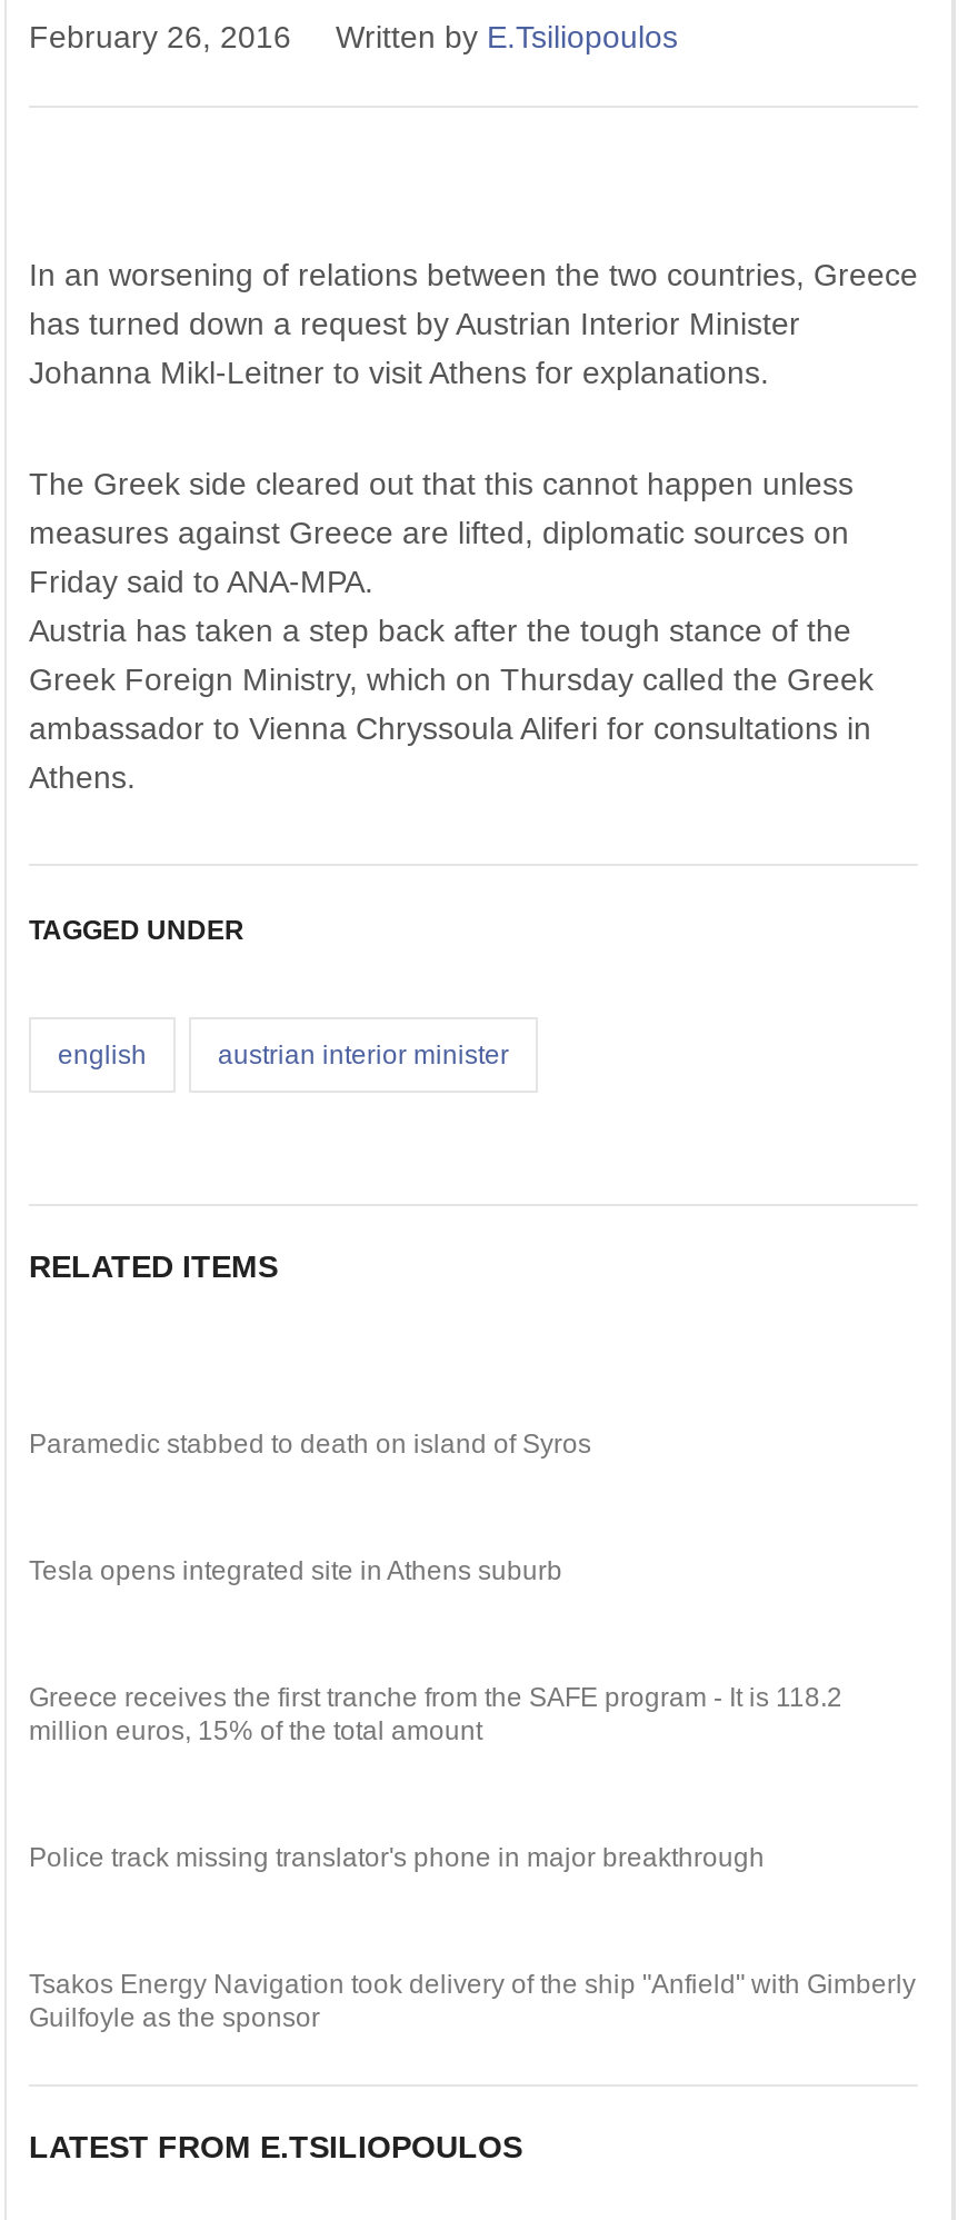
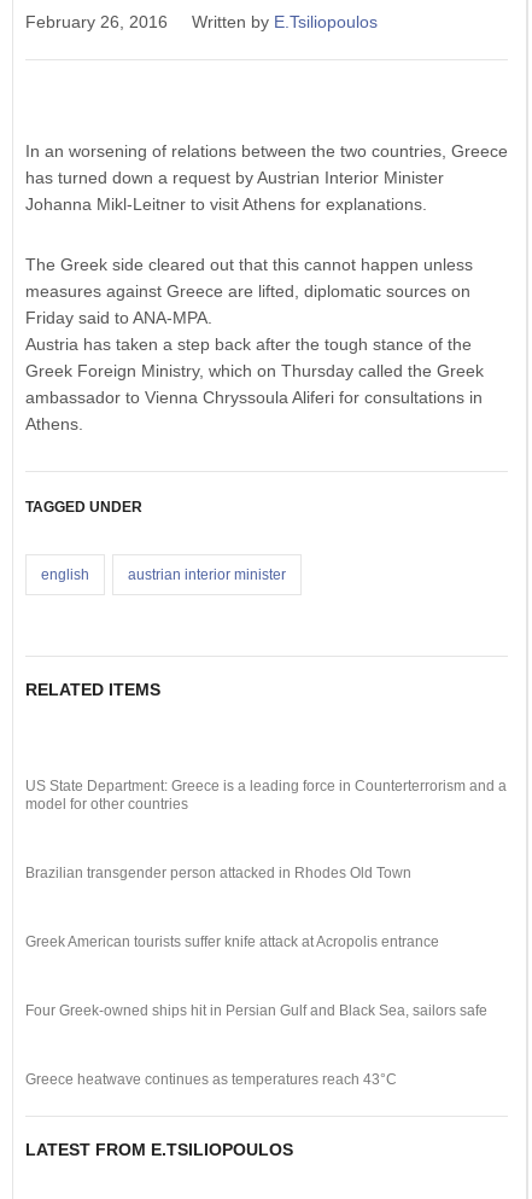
- Paramedic stabbed to death on island of Syros
+ US State Department: Greece is a leading force in Counterterrorism and a
+ model for other countries

- Tesla opens integrated site in Athens suburb
+ Brazilian transgender person attacked in Rhodes Old Town

- Greece receives the first tranche from the SAFE program - It is 118.2
- million euros, 15% of the total amount
+ Greek American tourists suffer knife attack at Acropolis entrance

- Police track missing translator's phone in major breakthrough
+ Four Greek-owned ships hit in Persian Gulf and Black Sea, sailors safe

- Tsakos Energy Navigation took delivery of the ship "Anfield" with Gimberly
- Guilfoyle as the sponsor
+ Greece heatwave continues as temperatures reach 43°C
